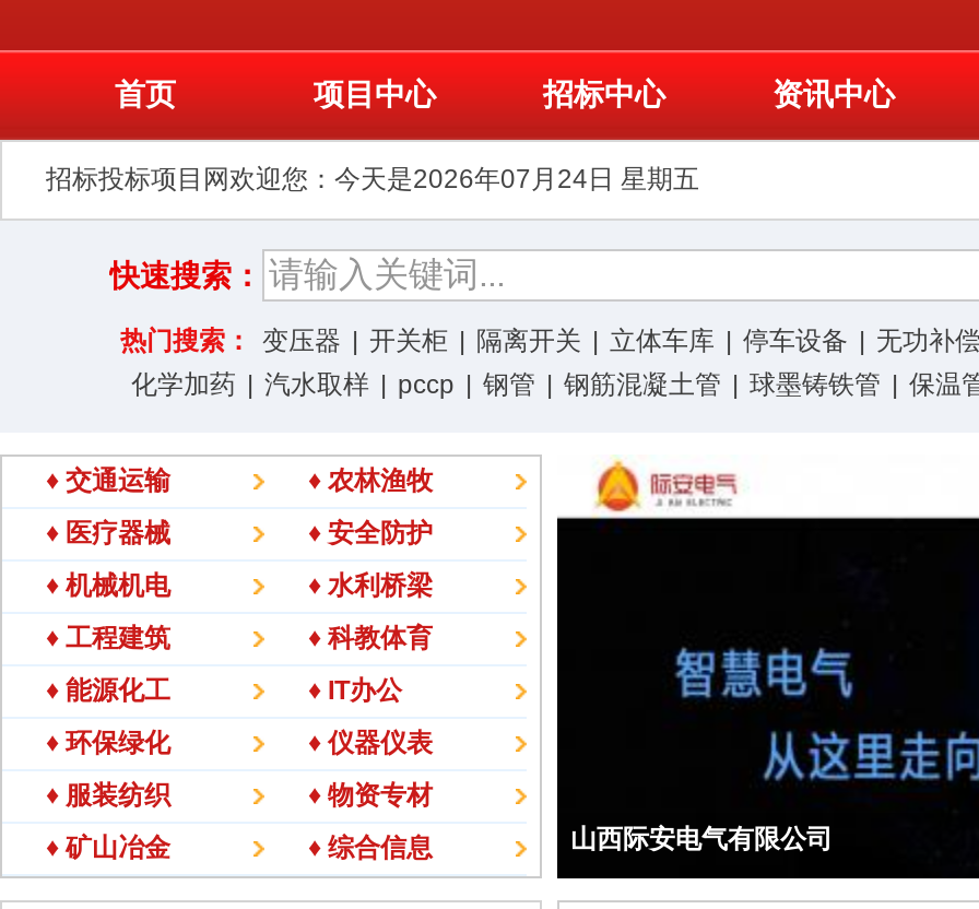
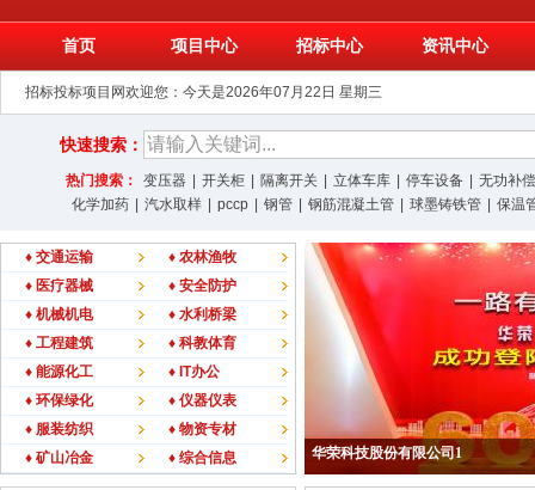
- 招标投标项目网欢迎您：今天是2026年07月24日 星期五
+ 招标投标项目网欢迎您：今天是2026年07月22日 星期三

- [image]
- 山西际安电气有限公司
+ [image]
+ 华荣科技股份有限公司1
